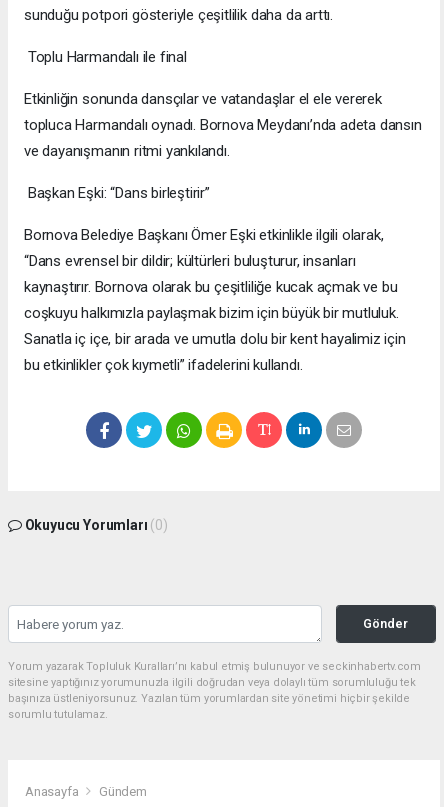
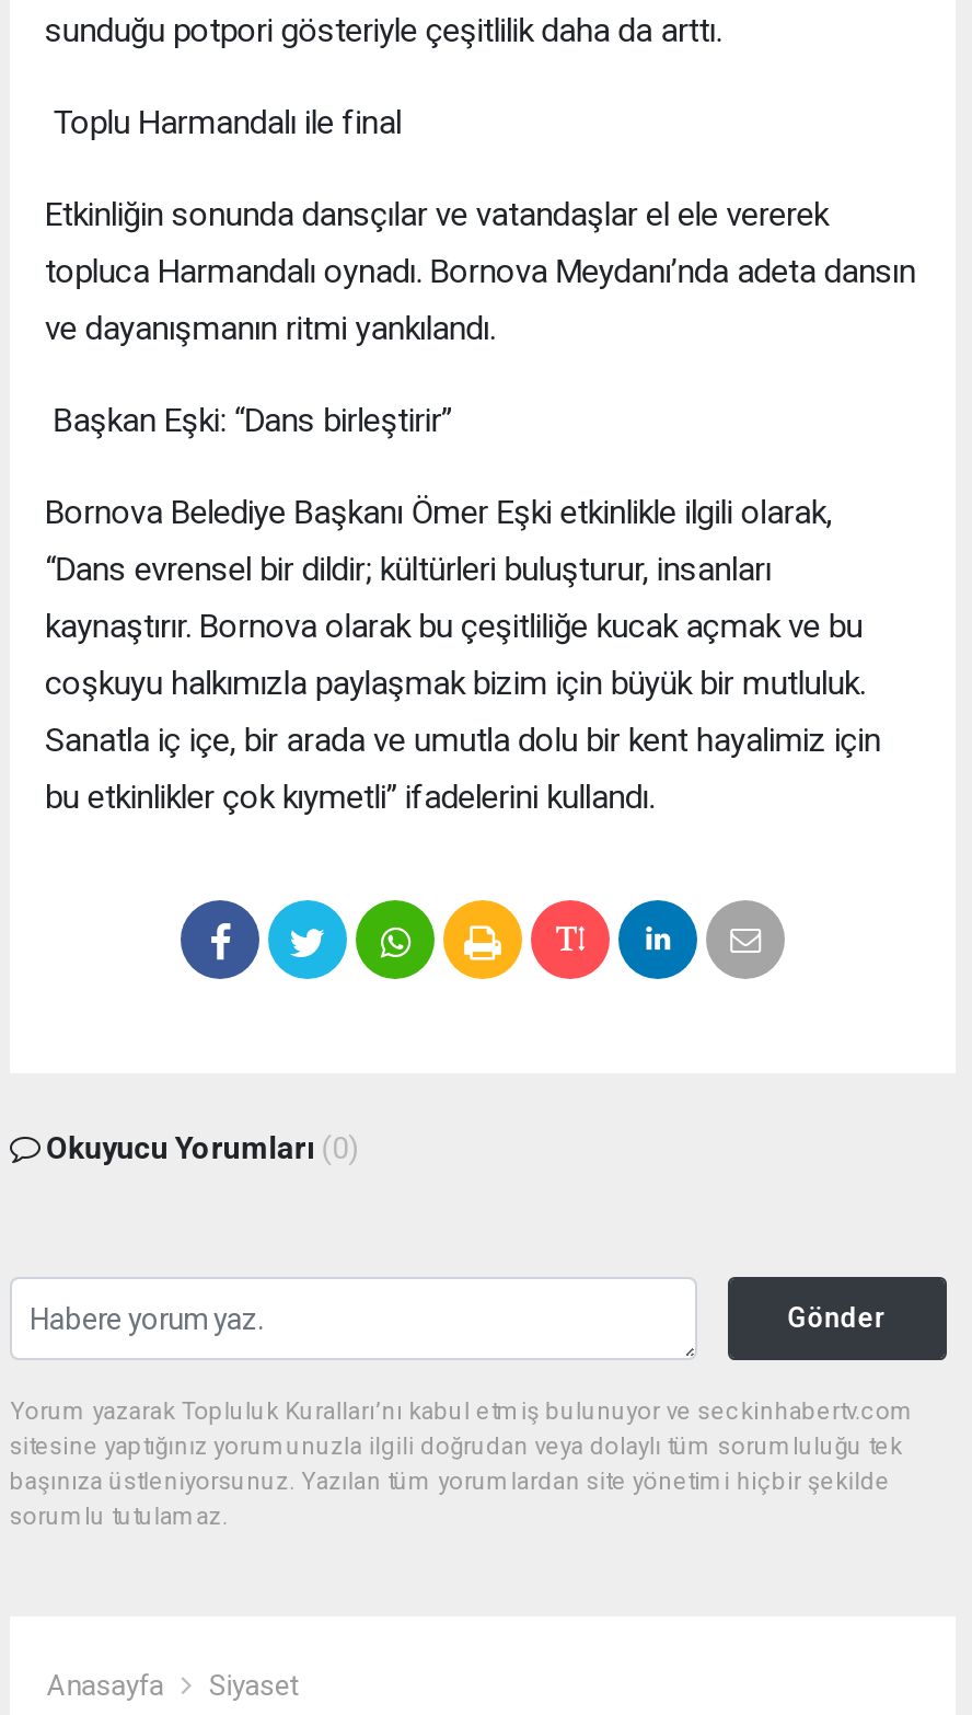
- Gündem
+ Siyaset
